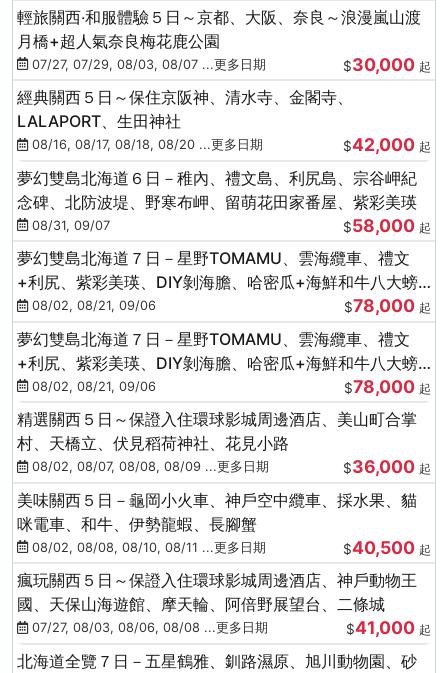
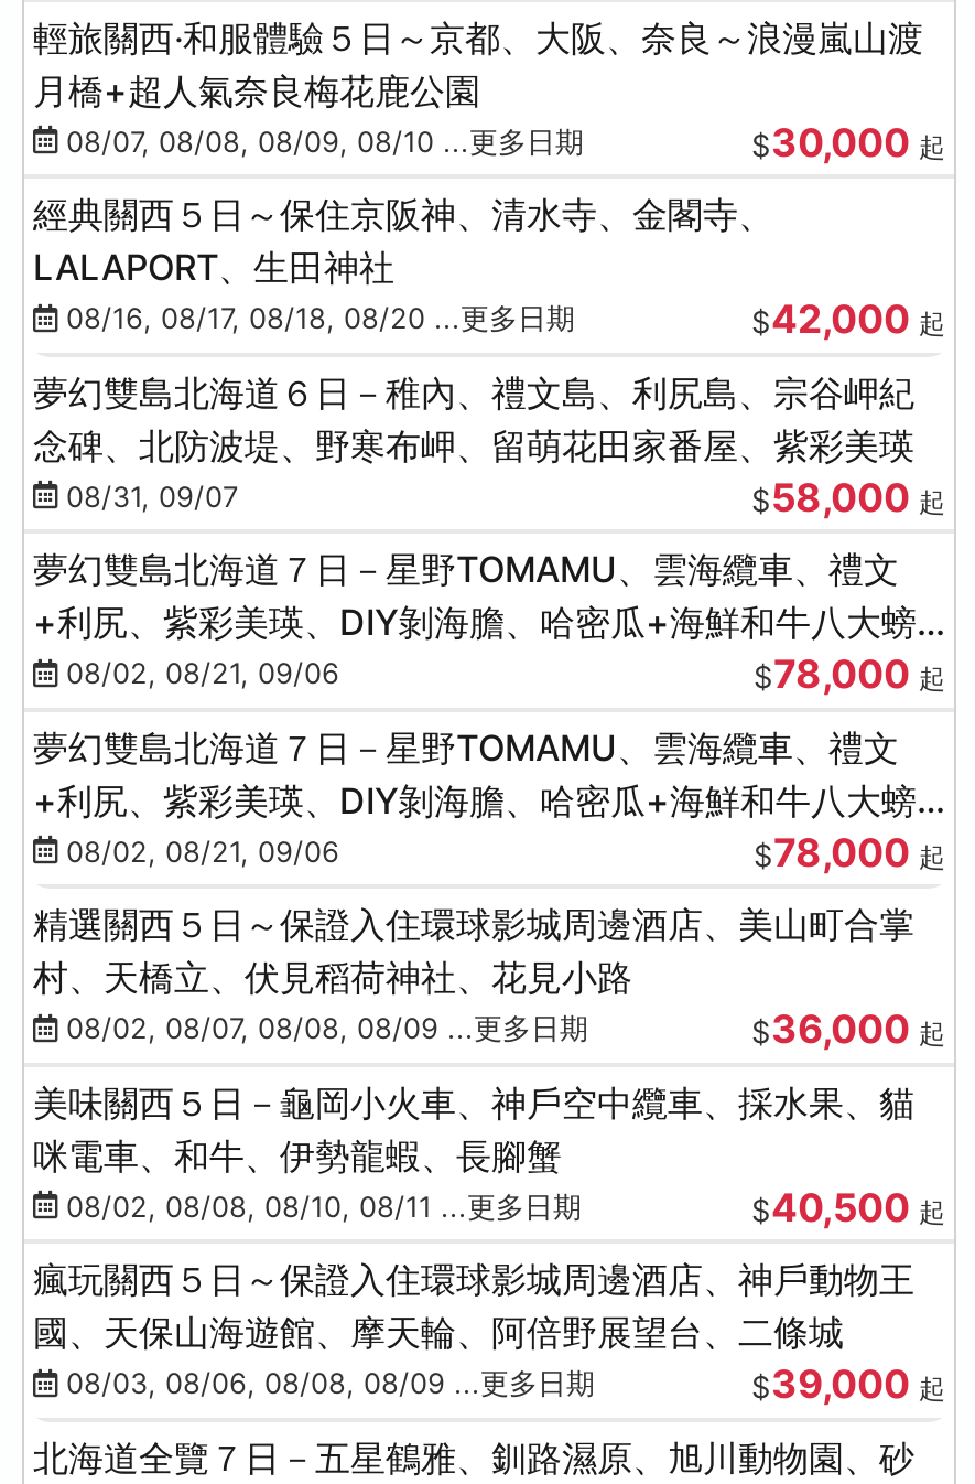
- 07/27, 07/29, 08/03, 08/07 ...更多日期
+ 08/07, 08/08, 08/09, 08/10 ...更多日期

- 07/27, 08/03, 08/06, 08/08 ...更多日期
+ 08/03, 08/06, 08/08, 08/09 ...更多日期

- $41,000 起
+ $39,000 起
